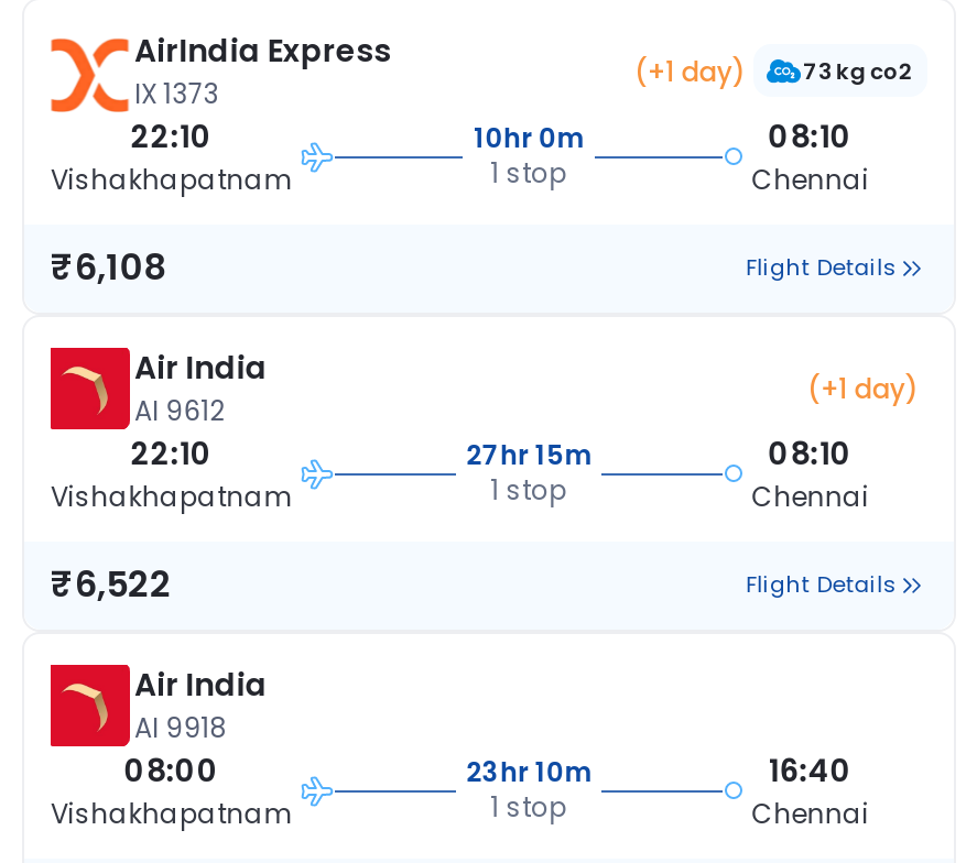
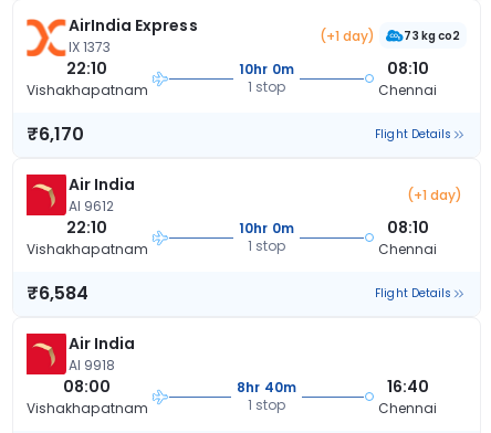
- ₹6,108
+ ₹6,170

- 27hr 15m
+ 10hr 0m

- ₹6,522
+ ₹6,584

- 23hr 10m
+ 8hr 40m
